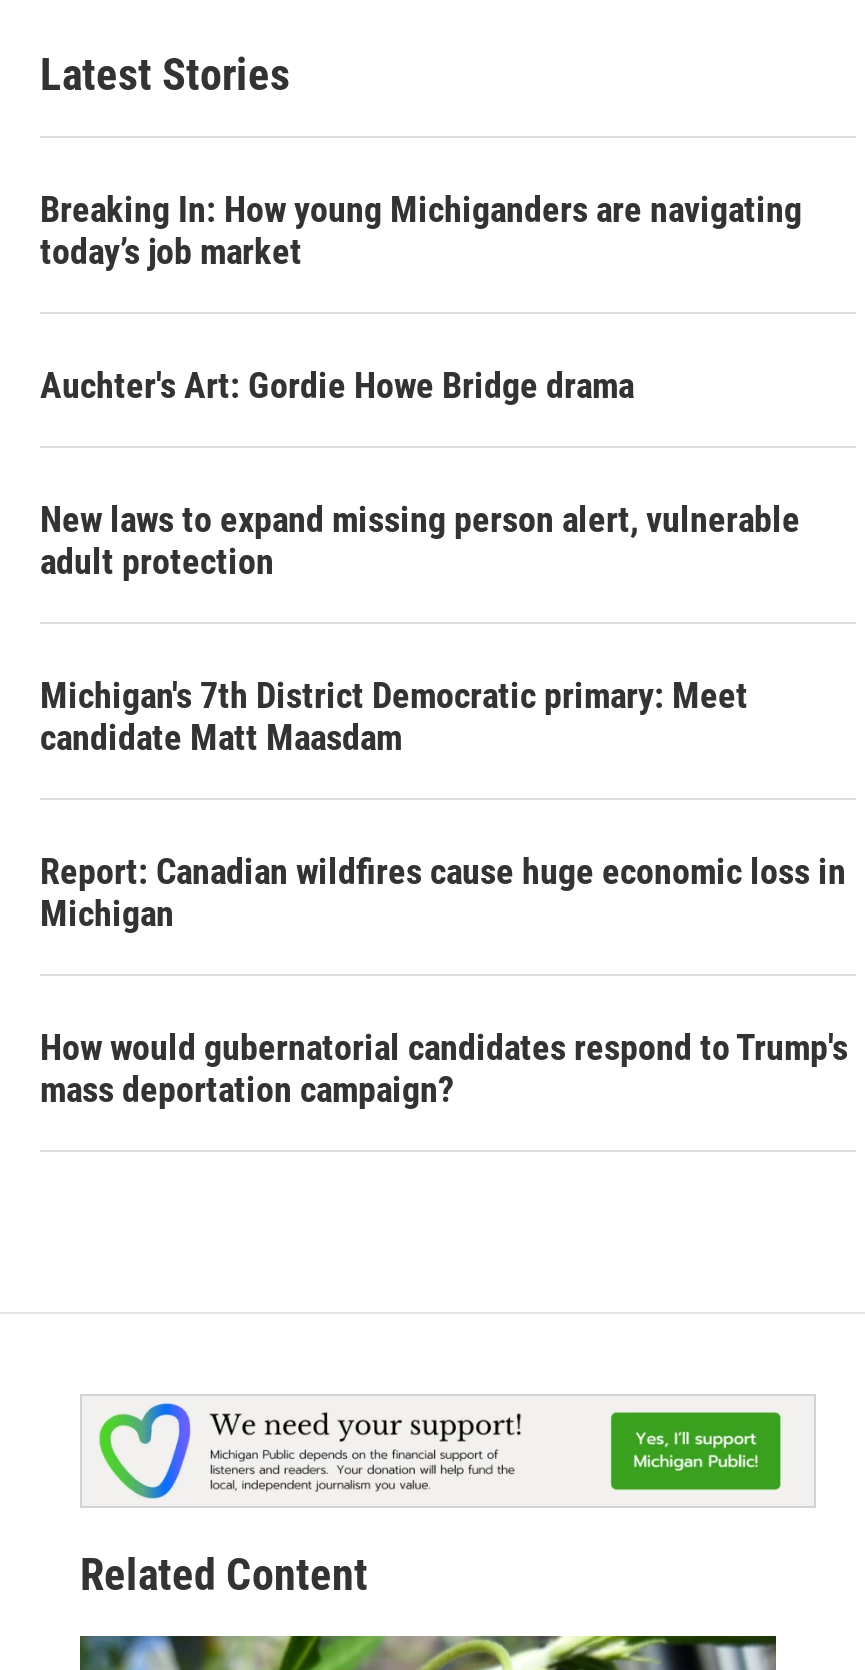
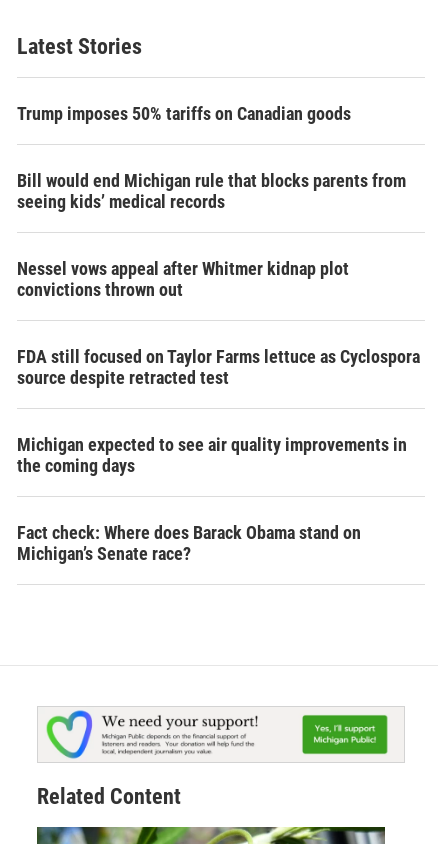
- Breaking In: How young Michiganders are navigating
- today’s job market
+ Trump imposes 50% tariffs on Canadian goods

- Auchter's Art: Gordie Howe Bridge drama
+ Bill would end Michigan rule that blocks parents from
+ seeing kids’ medical records

- New laws to expand missing person alert, vulnerable
- adult protection
+ Nessel vows appeal after Whitmer kidnap plot
+ convictions thrown out

- Michigan's 7th District Democratic primary: Meet
- candidate Matt Maasdam
+ FDA still focused on Taylor Farms lettuce as Cyclospora
+ source despite retracted test

- Report: Canadian wildfires cause huge economic loss in
- Michigan
+ Michigan expected to see air quality improvements in
+ the coming days

- How would gubernatorial candidates respond to Trump's
- mass deportation campaign?
+ Fact check: Where does Barack Obama stand on
+ Michigan’s Senate race?
